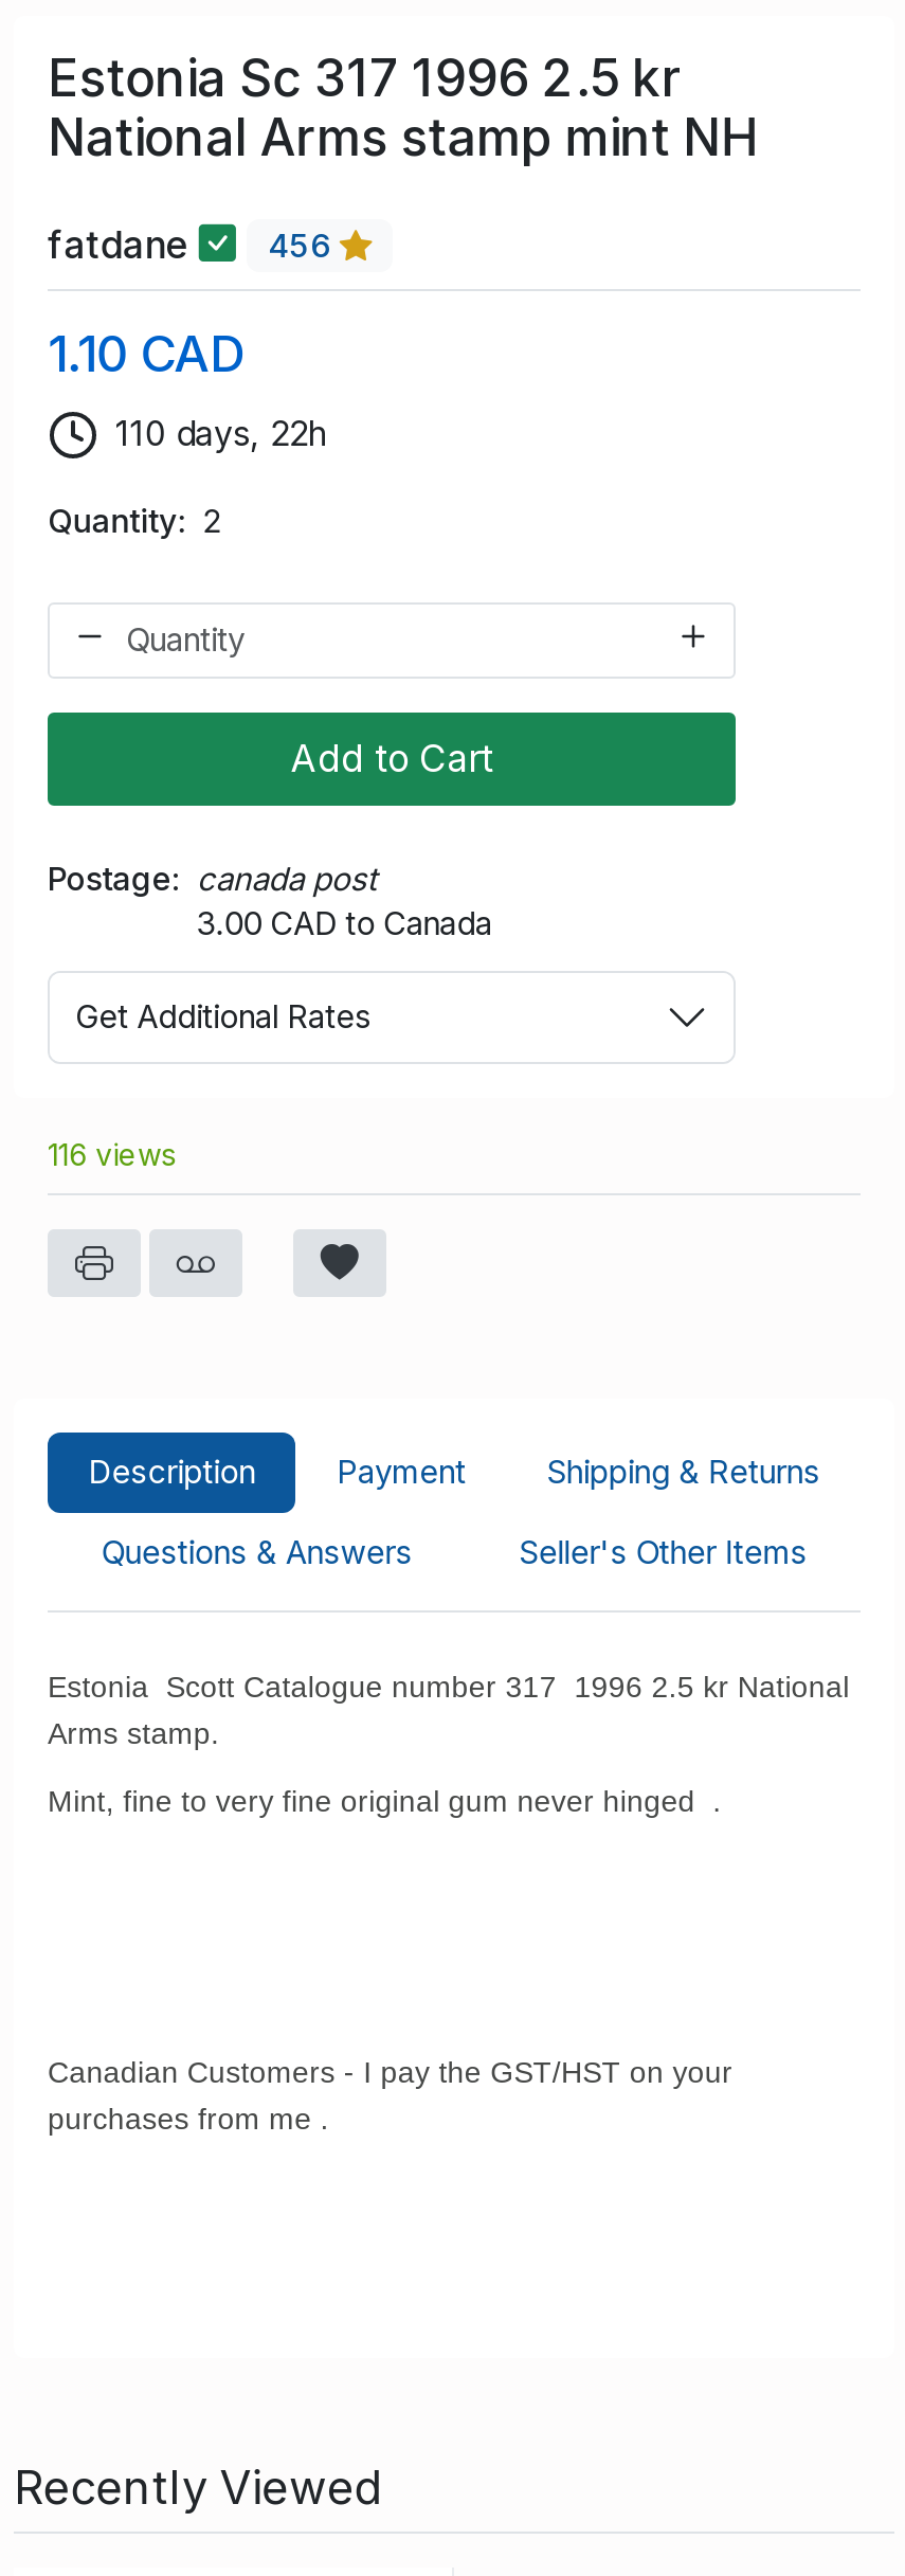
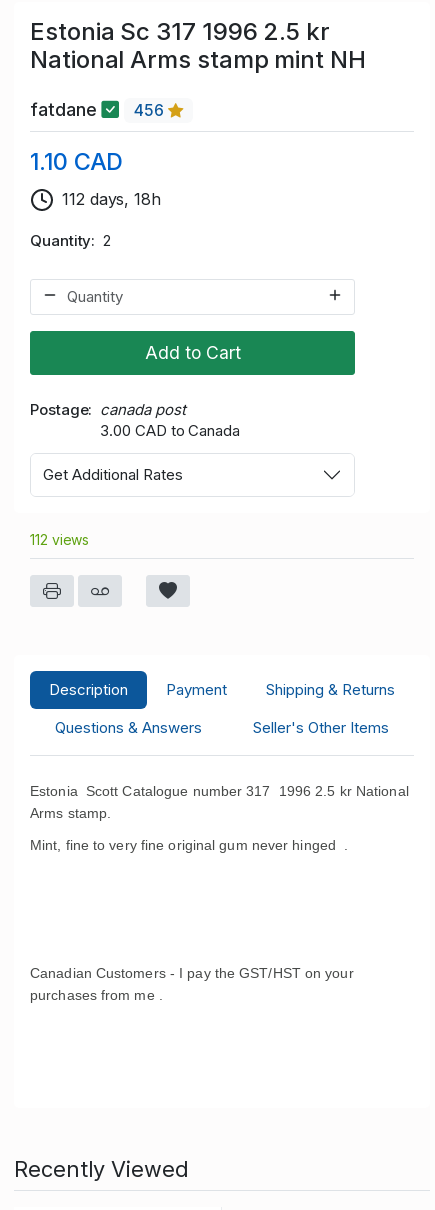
- 110 days, 22h
+ 112 days, 18h

- 116 views
+ 112 views
